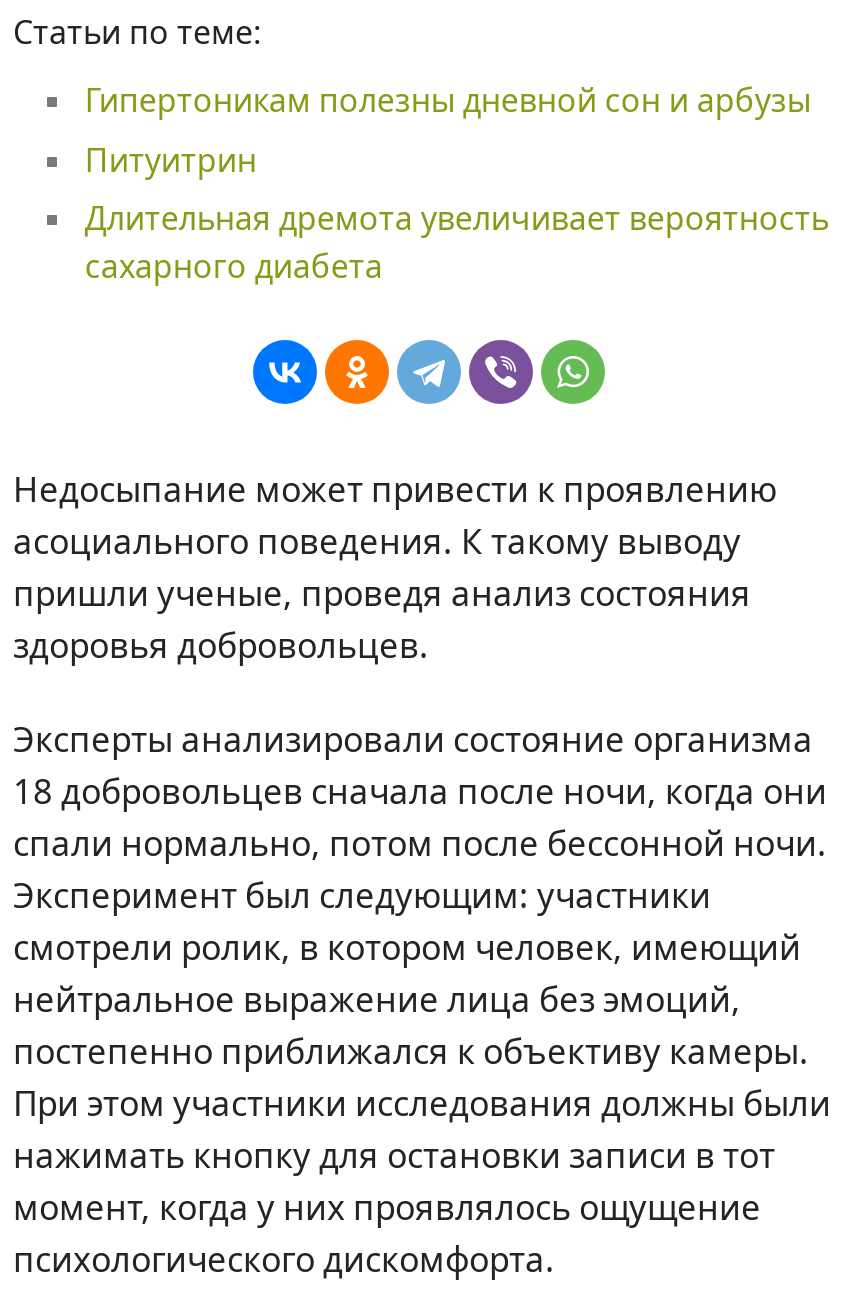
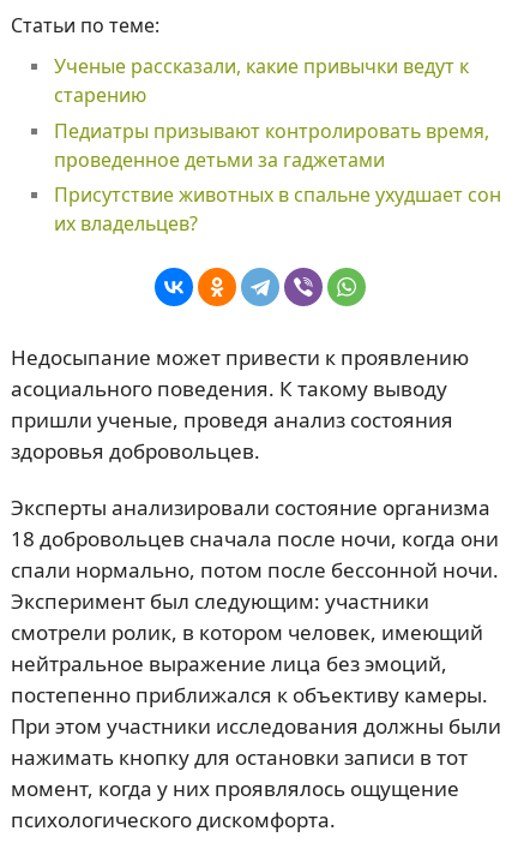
- Гипертоникам полезны дневной сон и арбузы
- Питуитрин
- Длительная дремота увеличивает вероятность
- сахарного диабета
+ Ученые рассказали, какие привычки ведут к
+ старению
+ Педиатры призывают контролировать время,
+ проведенное детьми за гаджетами
+ Присутствие животных в спальне ухудшает сон
+ их владельцев?
